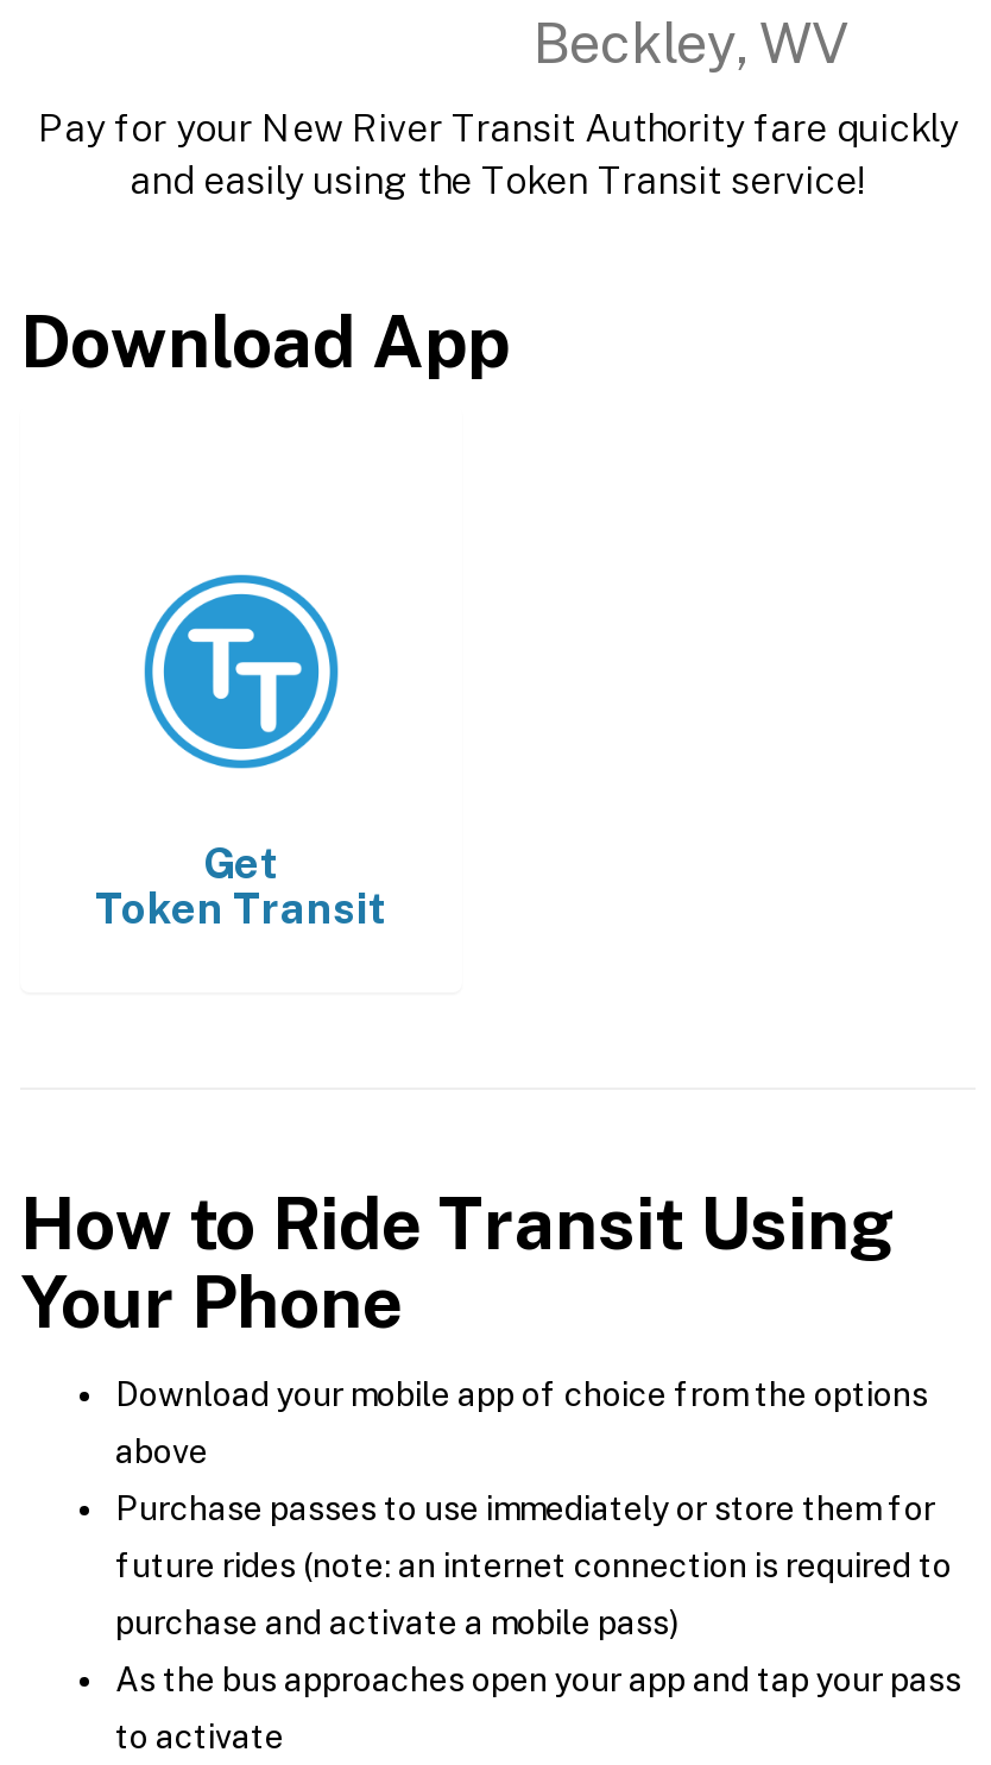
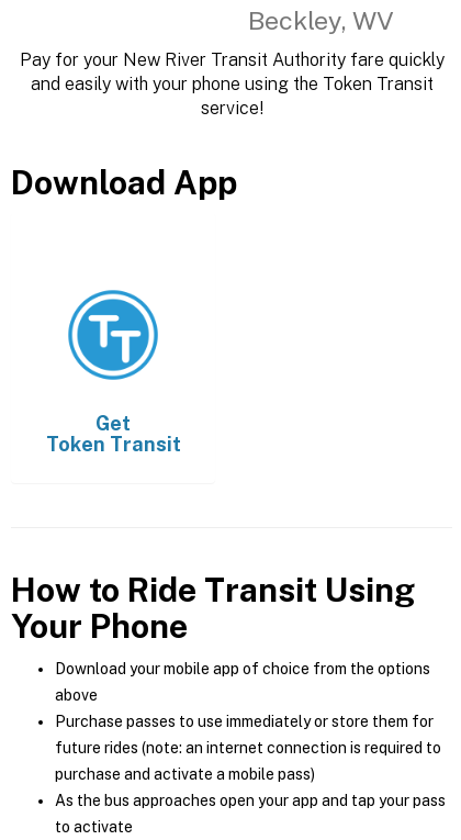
- and easily using the Token Transit service!
+ and easily with your phone using the Token Transit
+ service!
